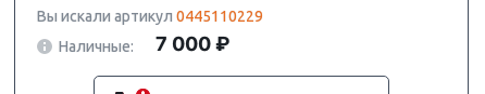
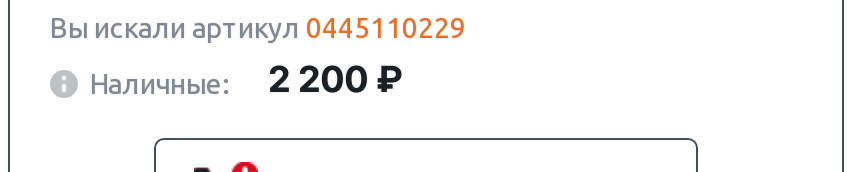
- Наличные: 7 000 ₽
+ Наличные: 2 200 ₽
